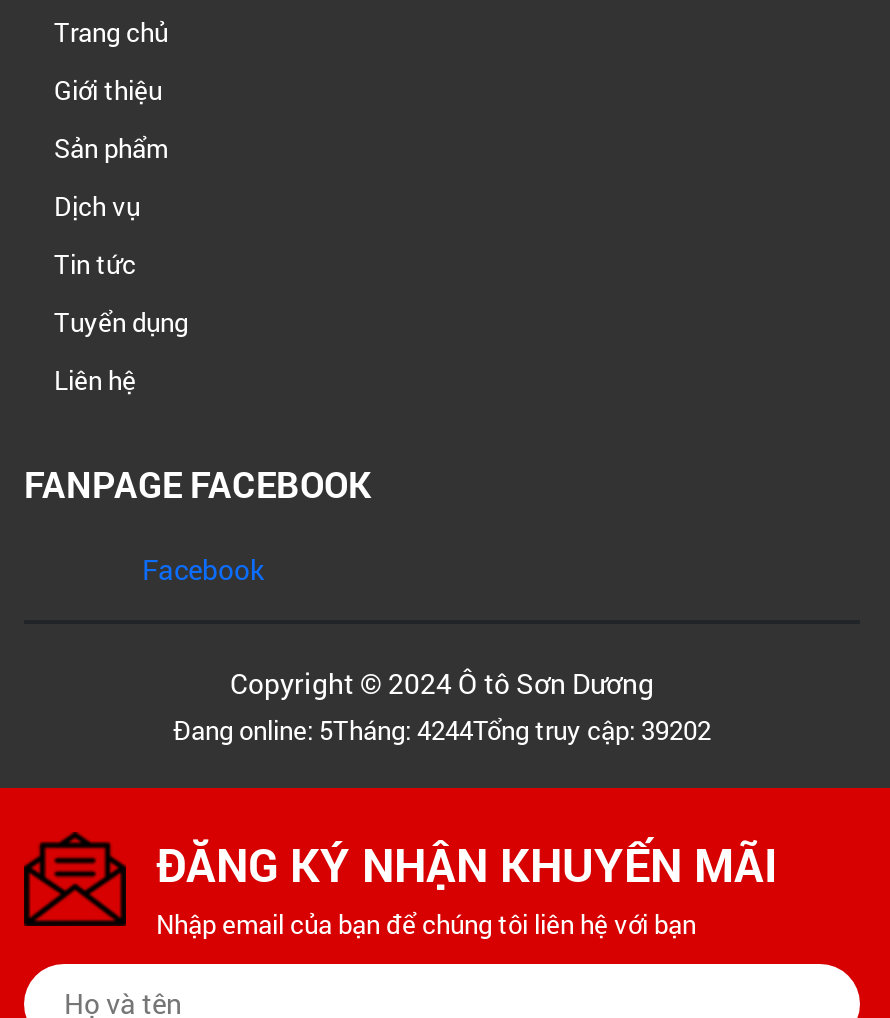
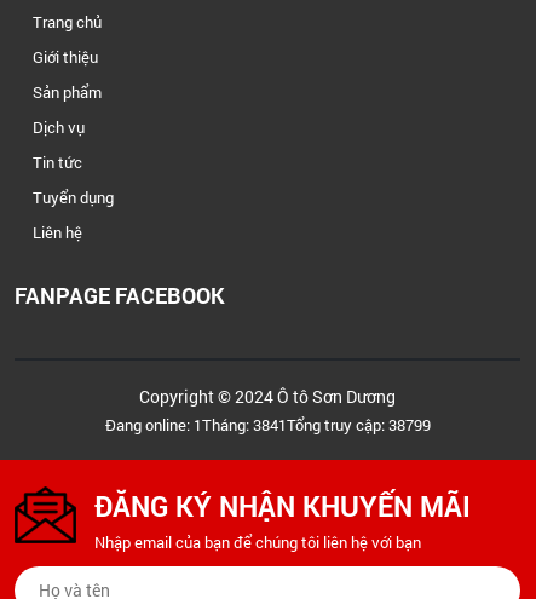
- Facebook

- Đang online: 5Tháng: 4244Tổng truy cập: 39202
+ Đang online: 1Tháng: 3841Tổng truy cập: 38799
